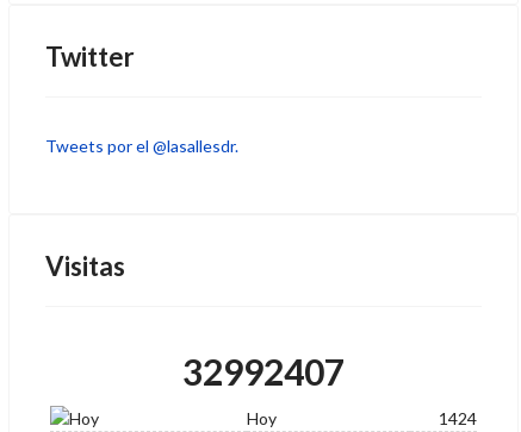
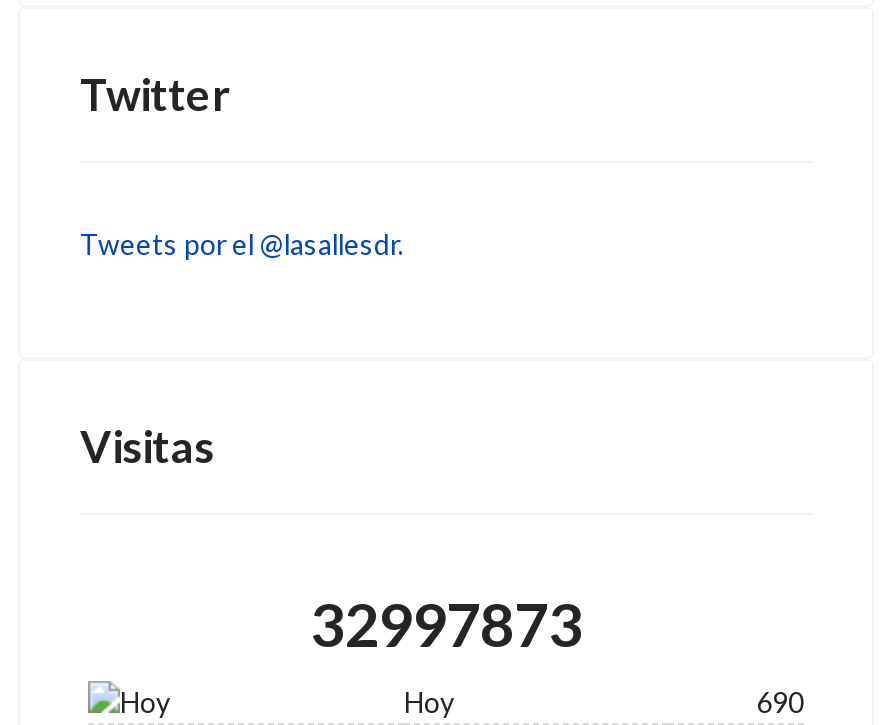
- 32992407
+ 32997873

- 1424
+ 690
